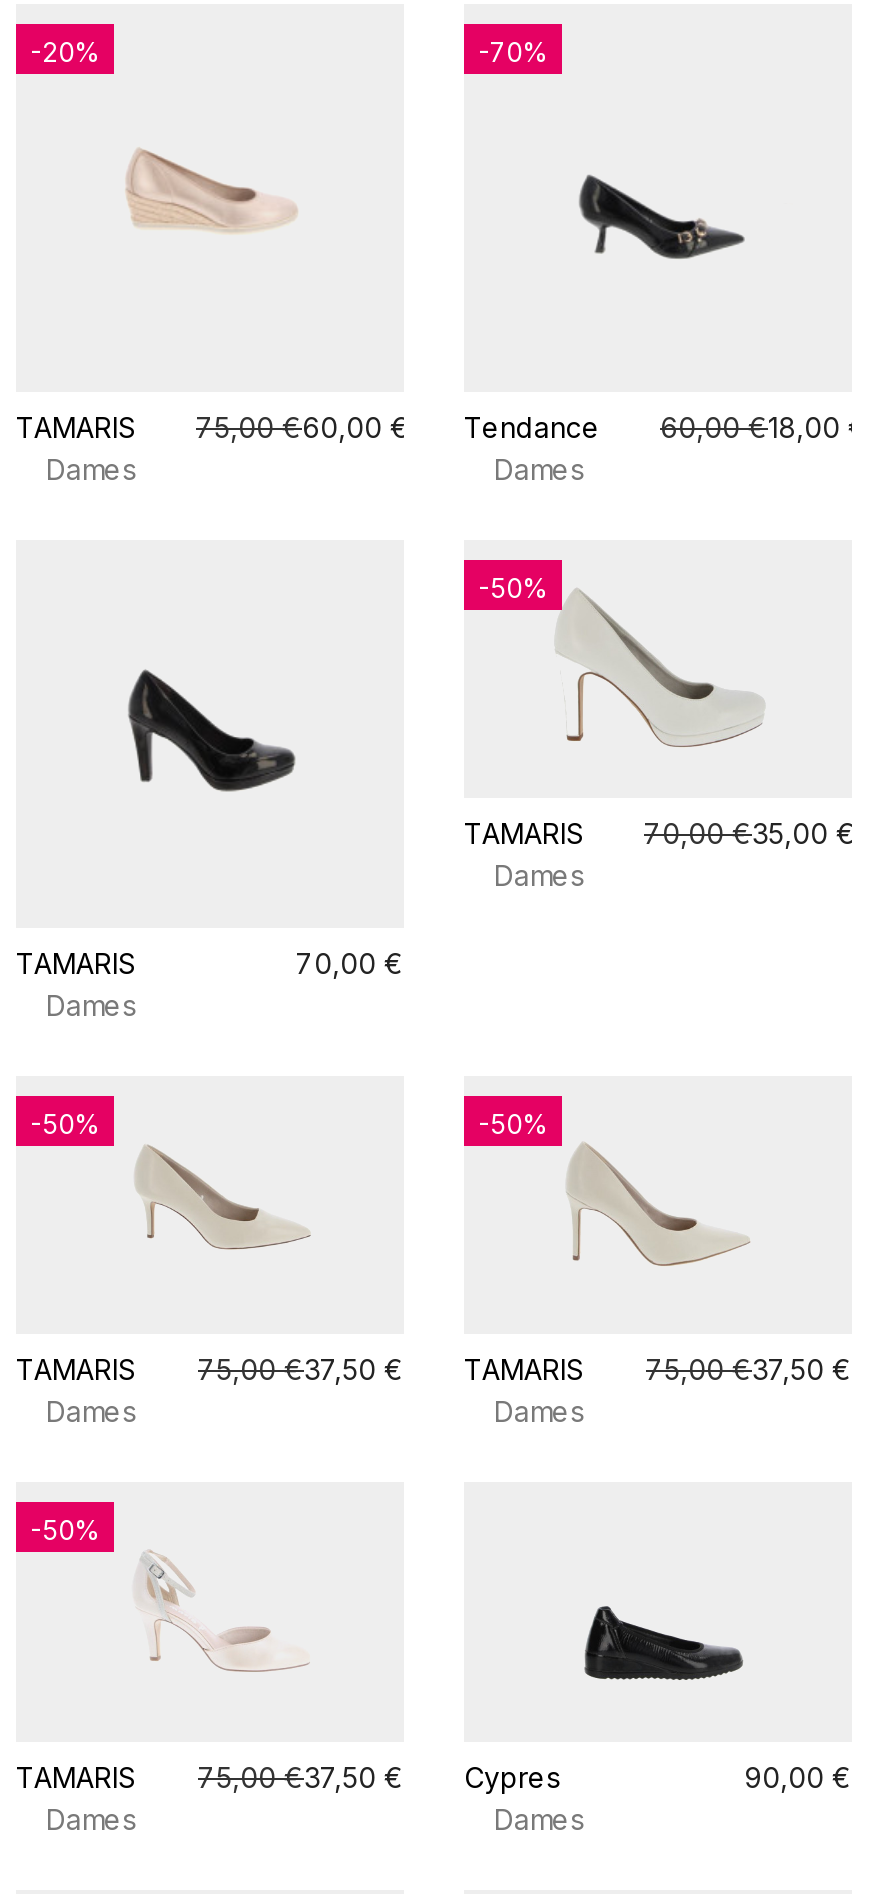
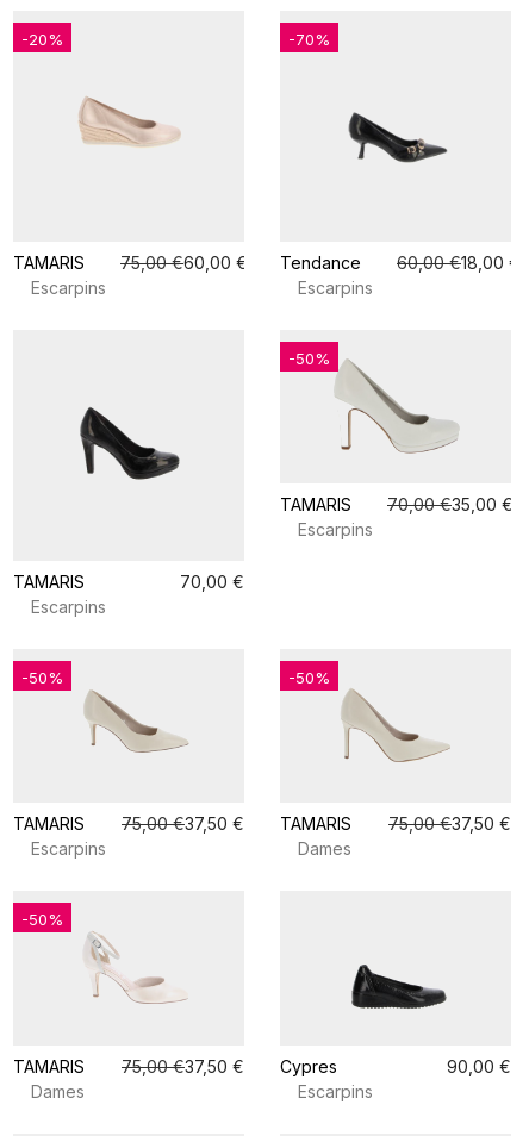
- Dames
+ Escarpins

- Dames
+ Escarpins

- Dames
+ Escarpins

- Dames
+ Escarpins

- Dames
+ Escarpins

- Dames
+ Escarpins
